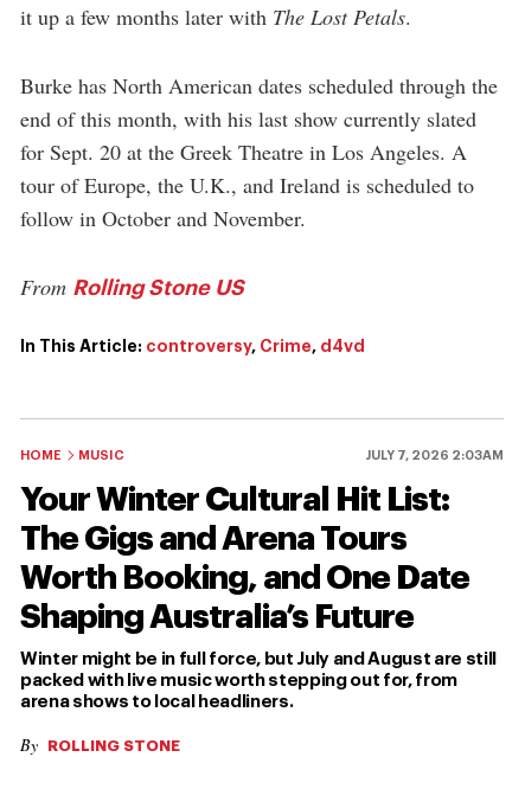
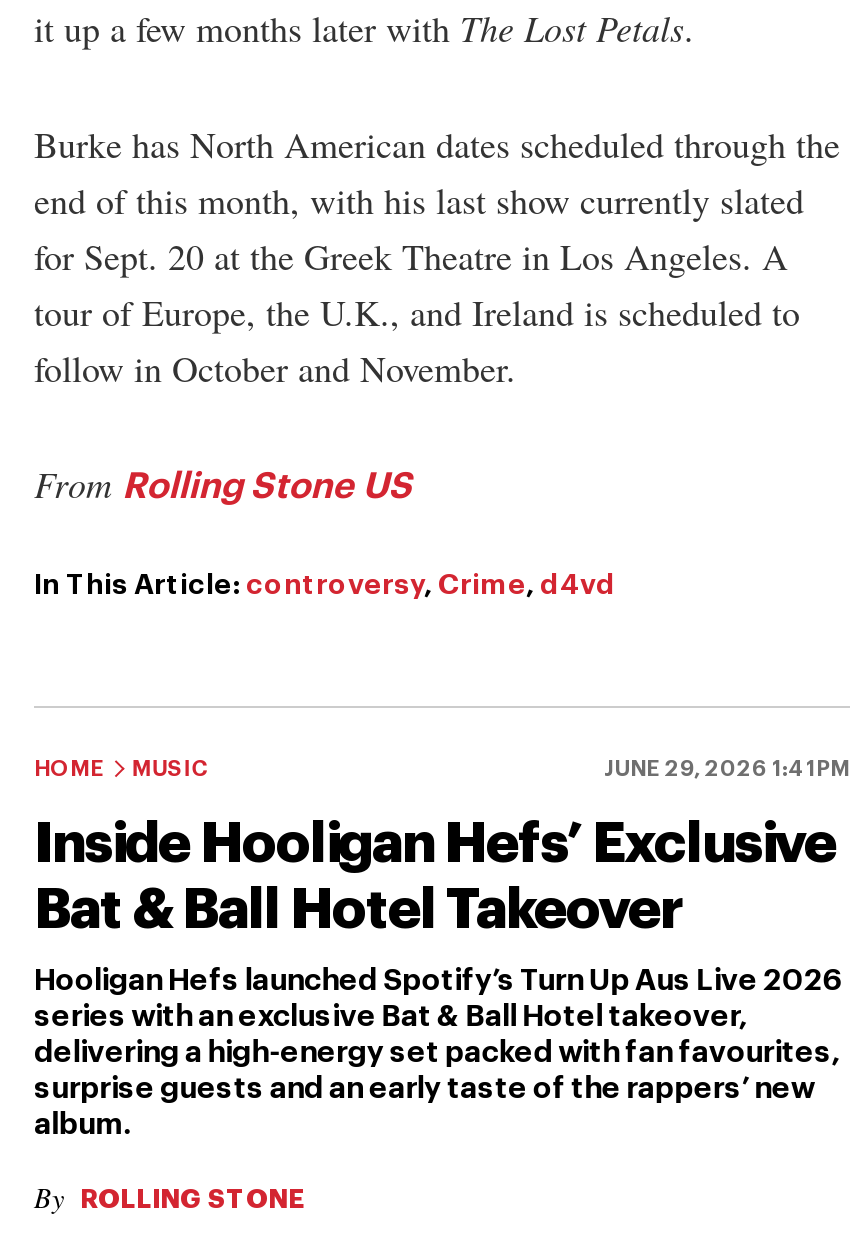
- JULY 7, 2026 2:03AM
+ JUNE 29, 2026 1:41PM

- Your Winter Cultural Hit List:
- The Gigs and Arena Tours
- Worth Booking, and One Date
- Shaping Australia’s Future
+ Inside Hooligan Hefs’ Exclusive
+ Bat & Ball Hotel Takeover

- Winter might be in full force, but July and August are still
- packed with live music worth stepping out for, from
- arena shows to local headliners.
+ Hooligan Hefs launched Spotify’s Turn Up Aus Live 2026
+ series with an exclusive Bat & Ball Hotel takeover,
+ delivering a high-energy set packed with fan favourites,
+ surprise guests and an early taste of the rappers’ new
+ album.
